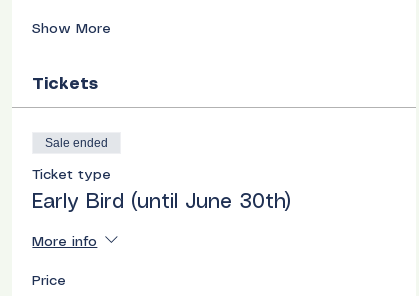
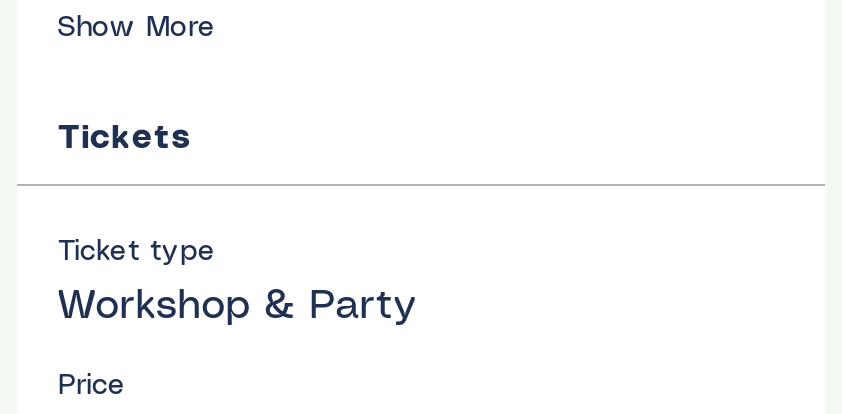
- Sale ended

- Early Bird (until June 30th)
- More info
+ Workshop & Party
